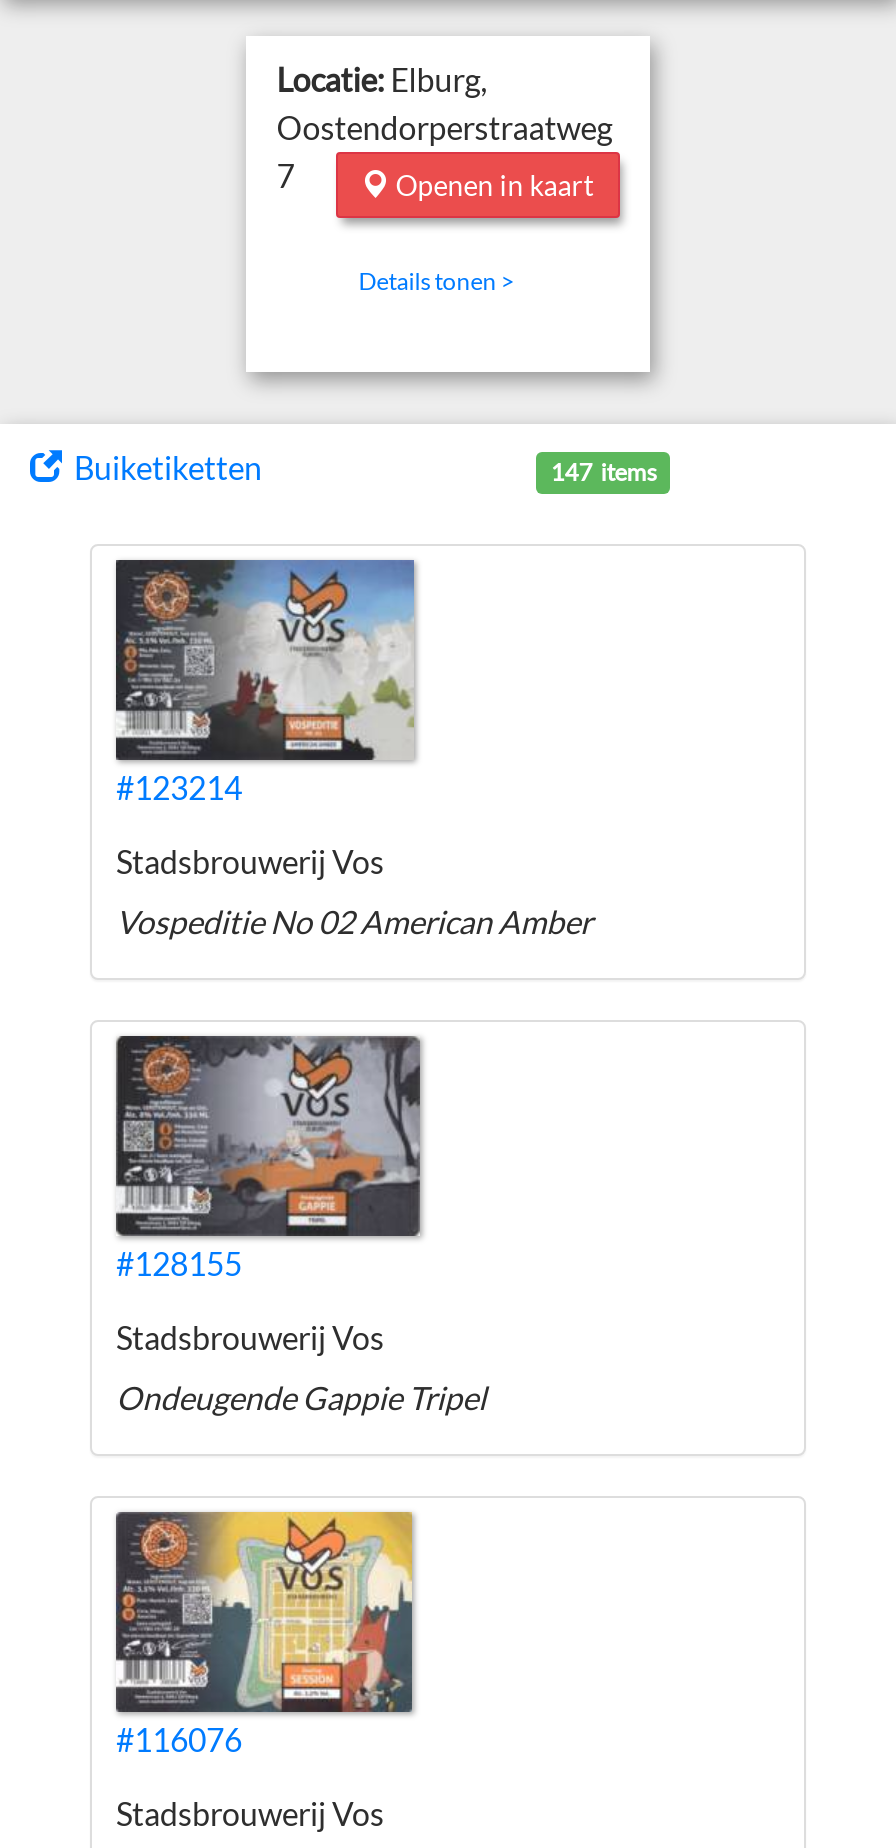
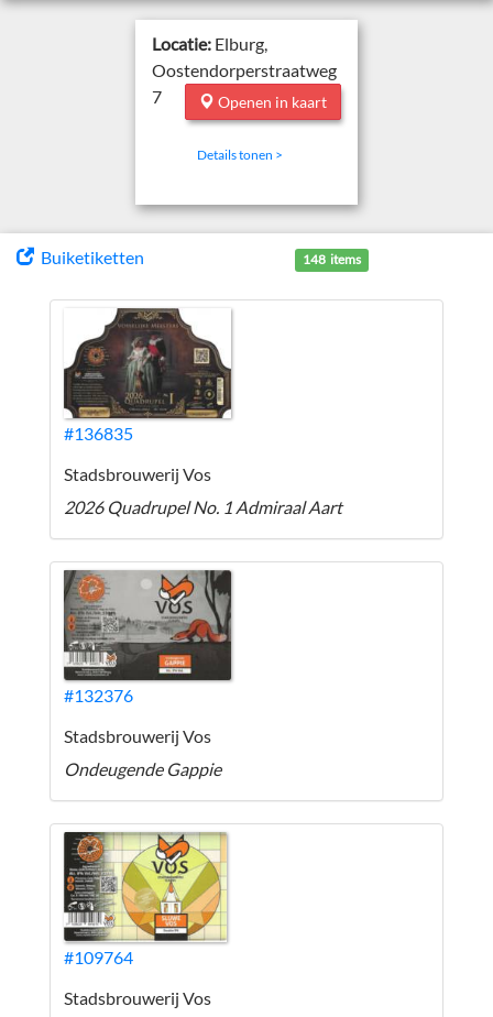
- 147 items
+ 148 items

- [image]
- #123214
+ [image]
+ #136835

- Vospeditie No 02 American Amber
+ 2026 Quadrupel No. 1 Admiraal Aart

- [image]
- #128155
+ [image]
+ #132376

- Ondeugende Gappie Tripel
+ Ondeugende Gappie

- [image]
- #116076
+ [image]
+ #109764
